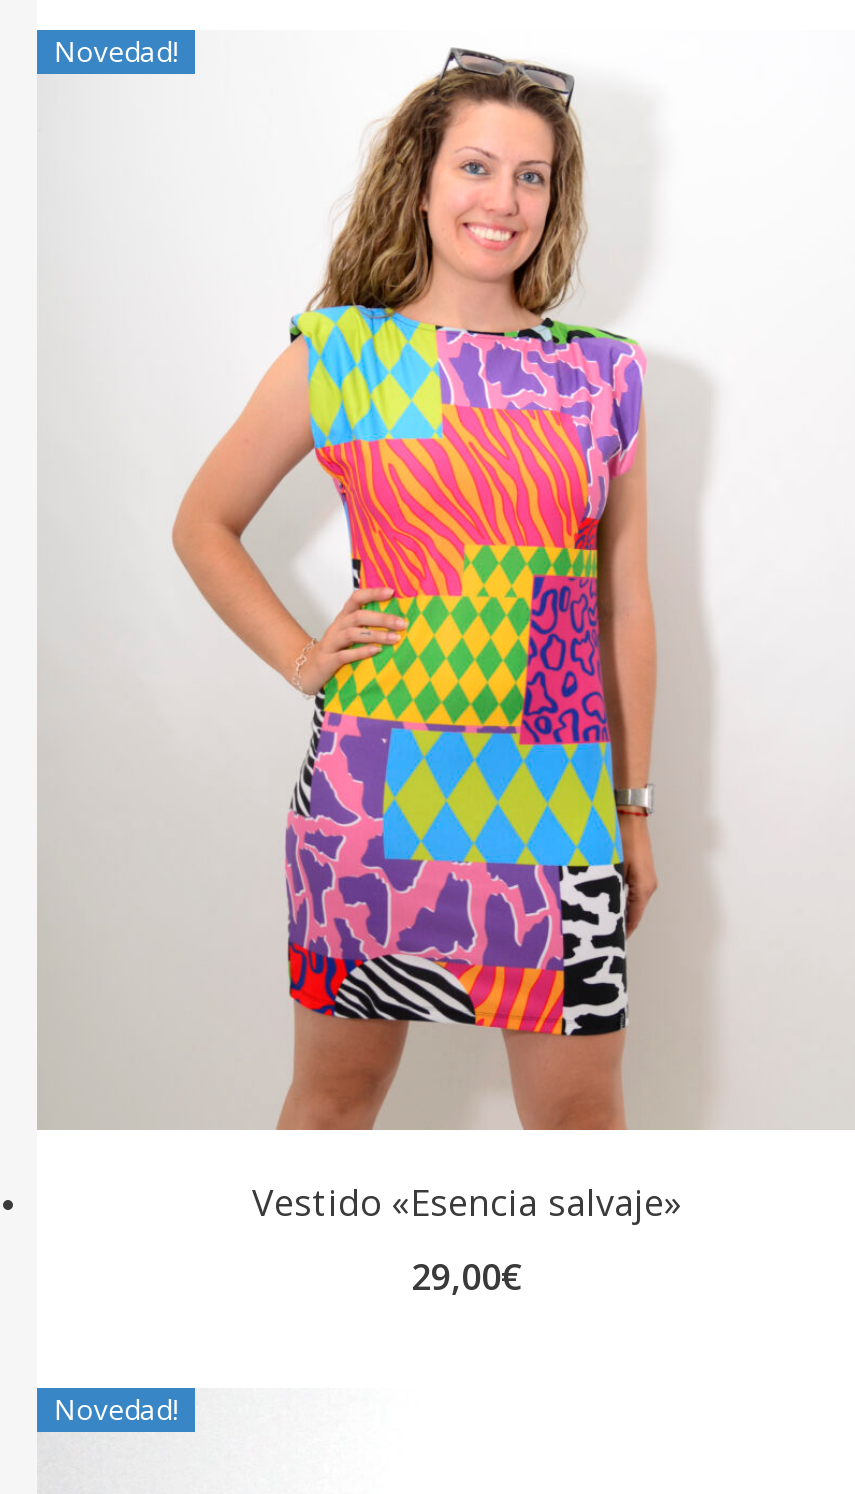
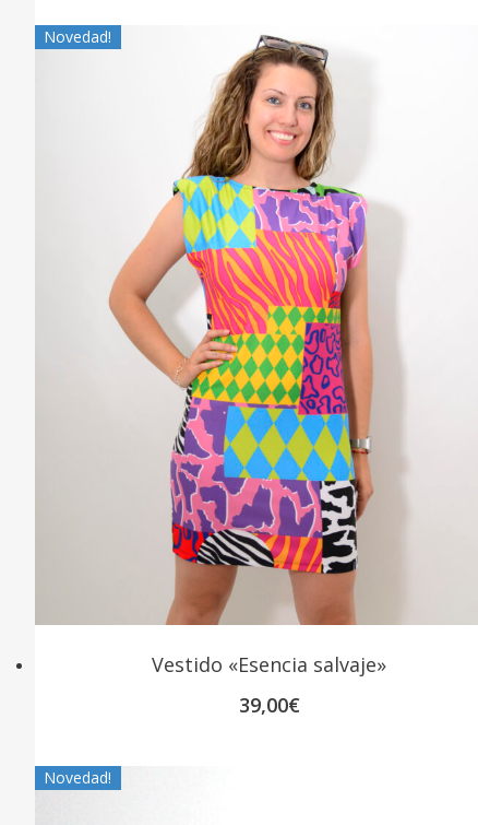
- 29,00€
+ 39,00€
